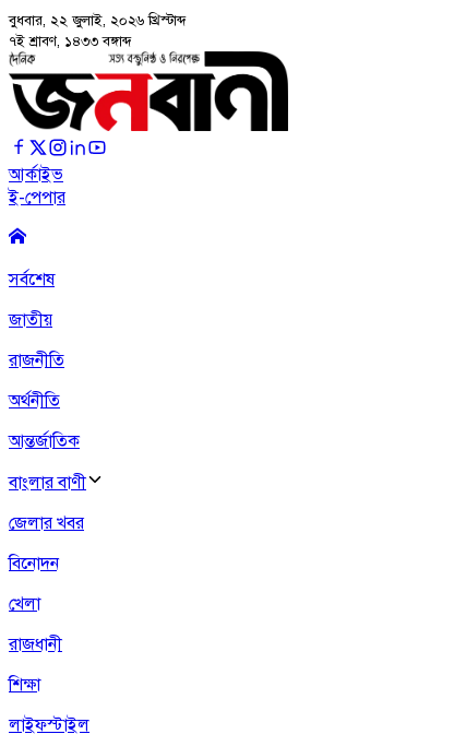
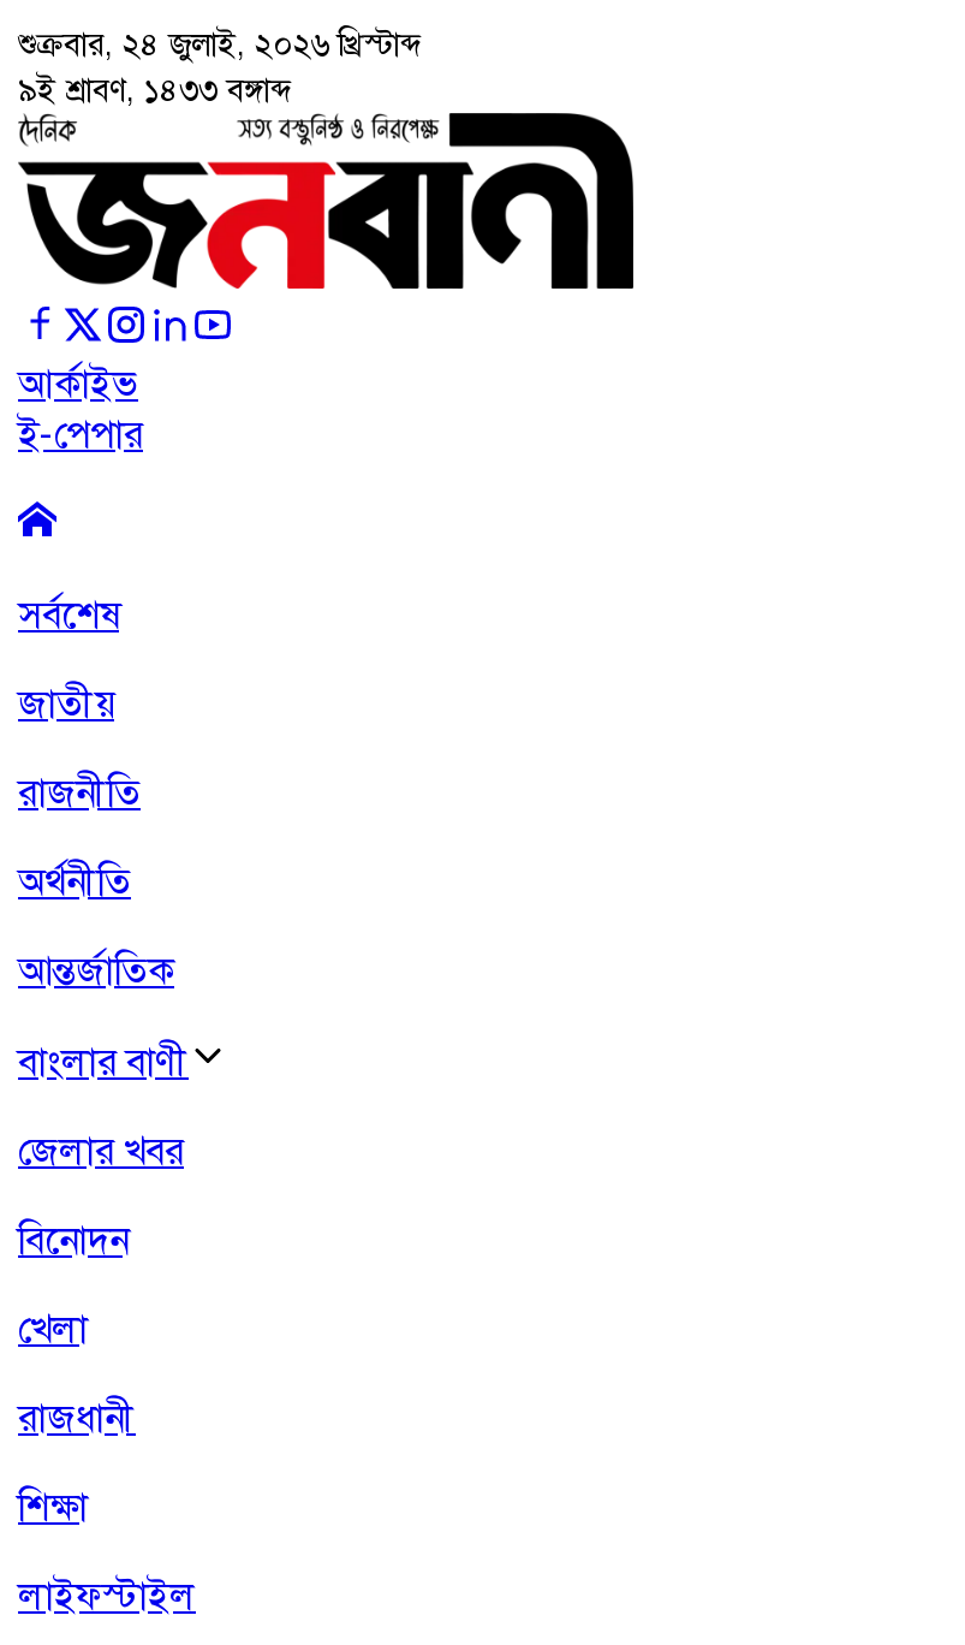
- বুধবার, ২২ জুলাই, ২০২৬ খ্রিস্টাব্দ
+ শুক্রবার, ২৪ জুলাই, ২০২৬ খ্রিস্টাব্দ

- ৭ই শ্রাবণ, ১৪৩৩ বঙ্গাব্দ
+ ৯ই শ্রাবণ, ১৪৩৩ বঙ্গাব্দ
